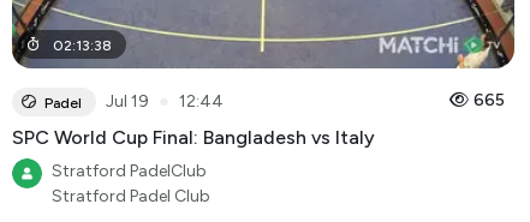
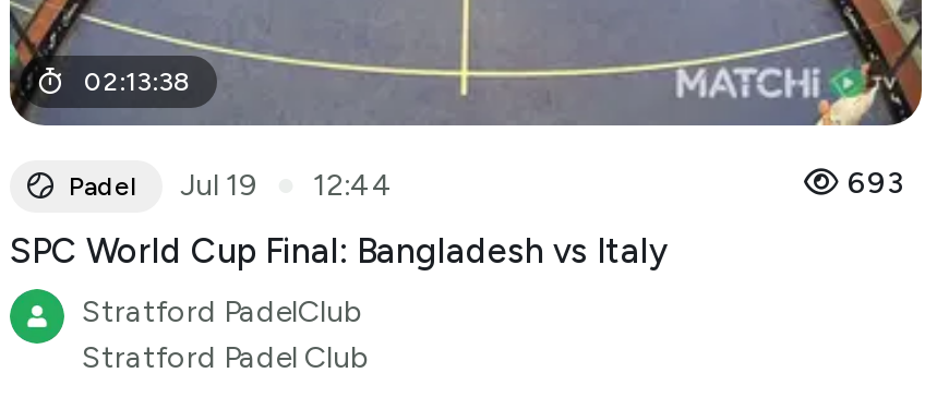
- 665
+ 693
